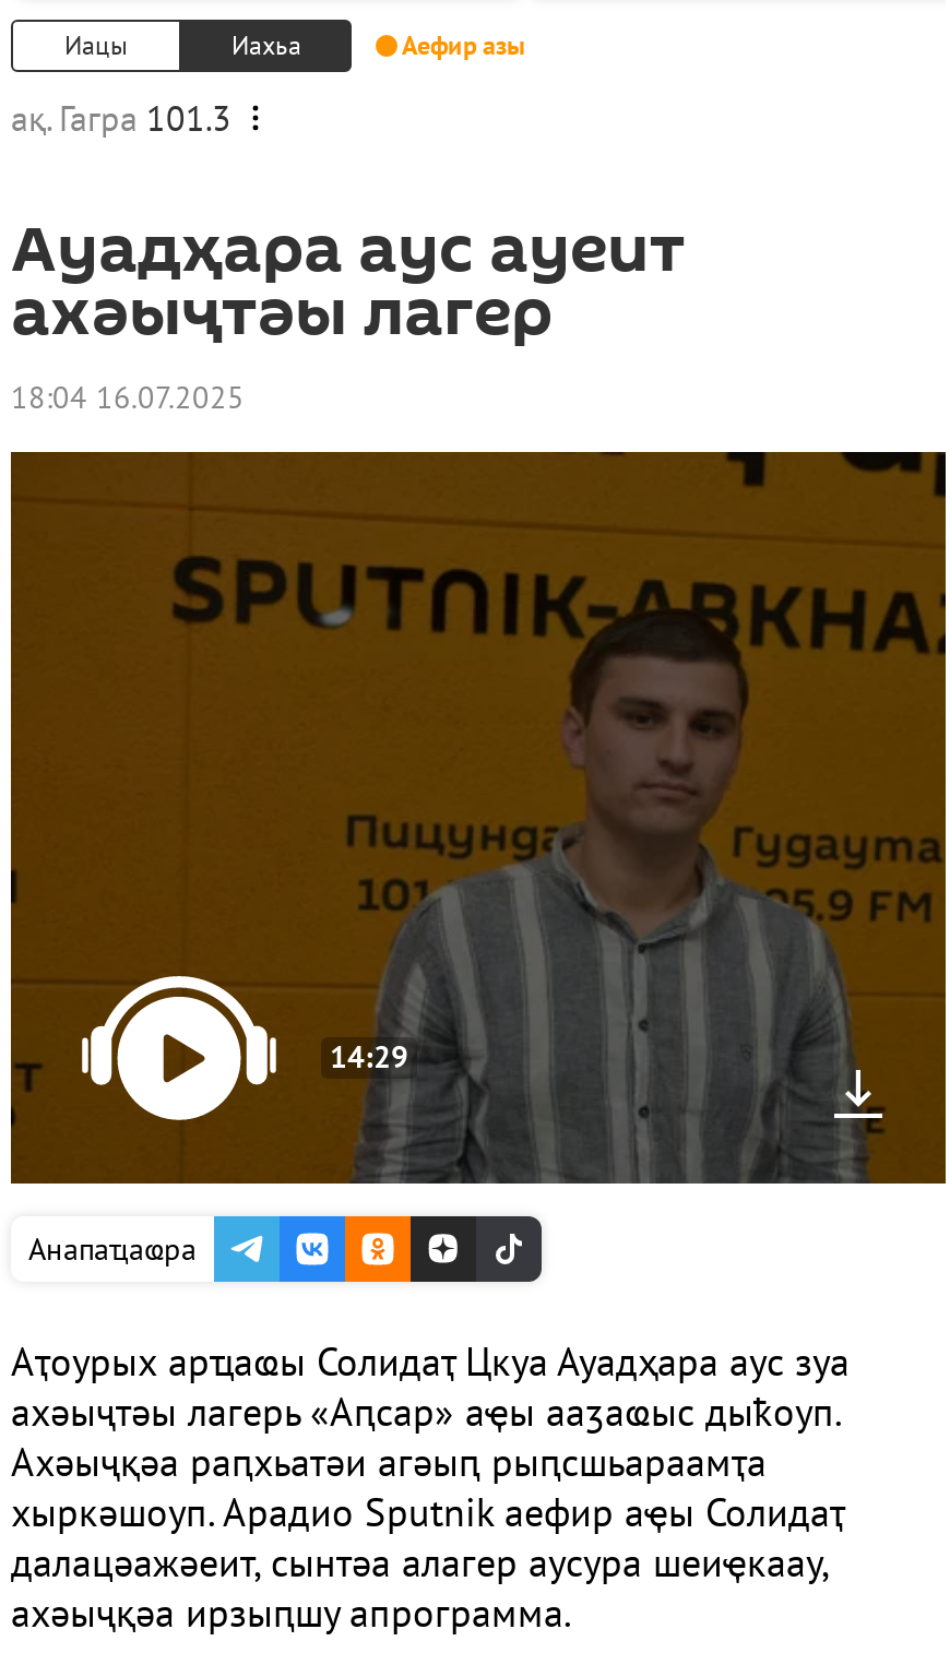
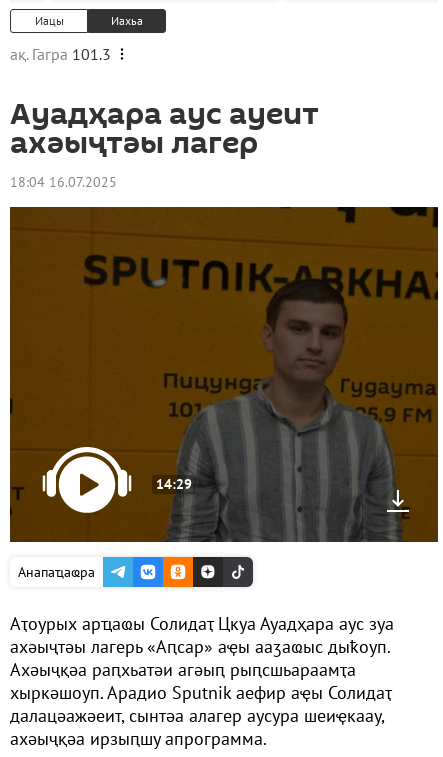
- Аефир азы
